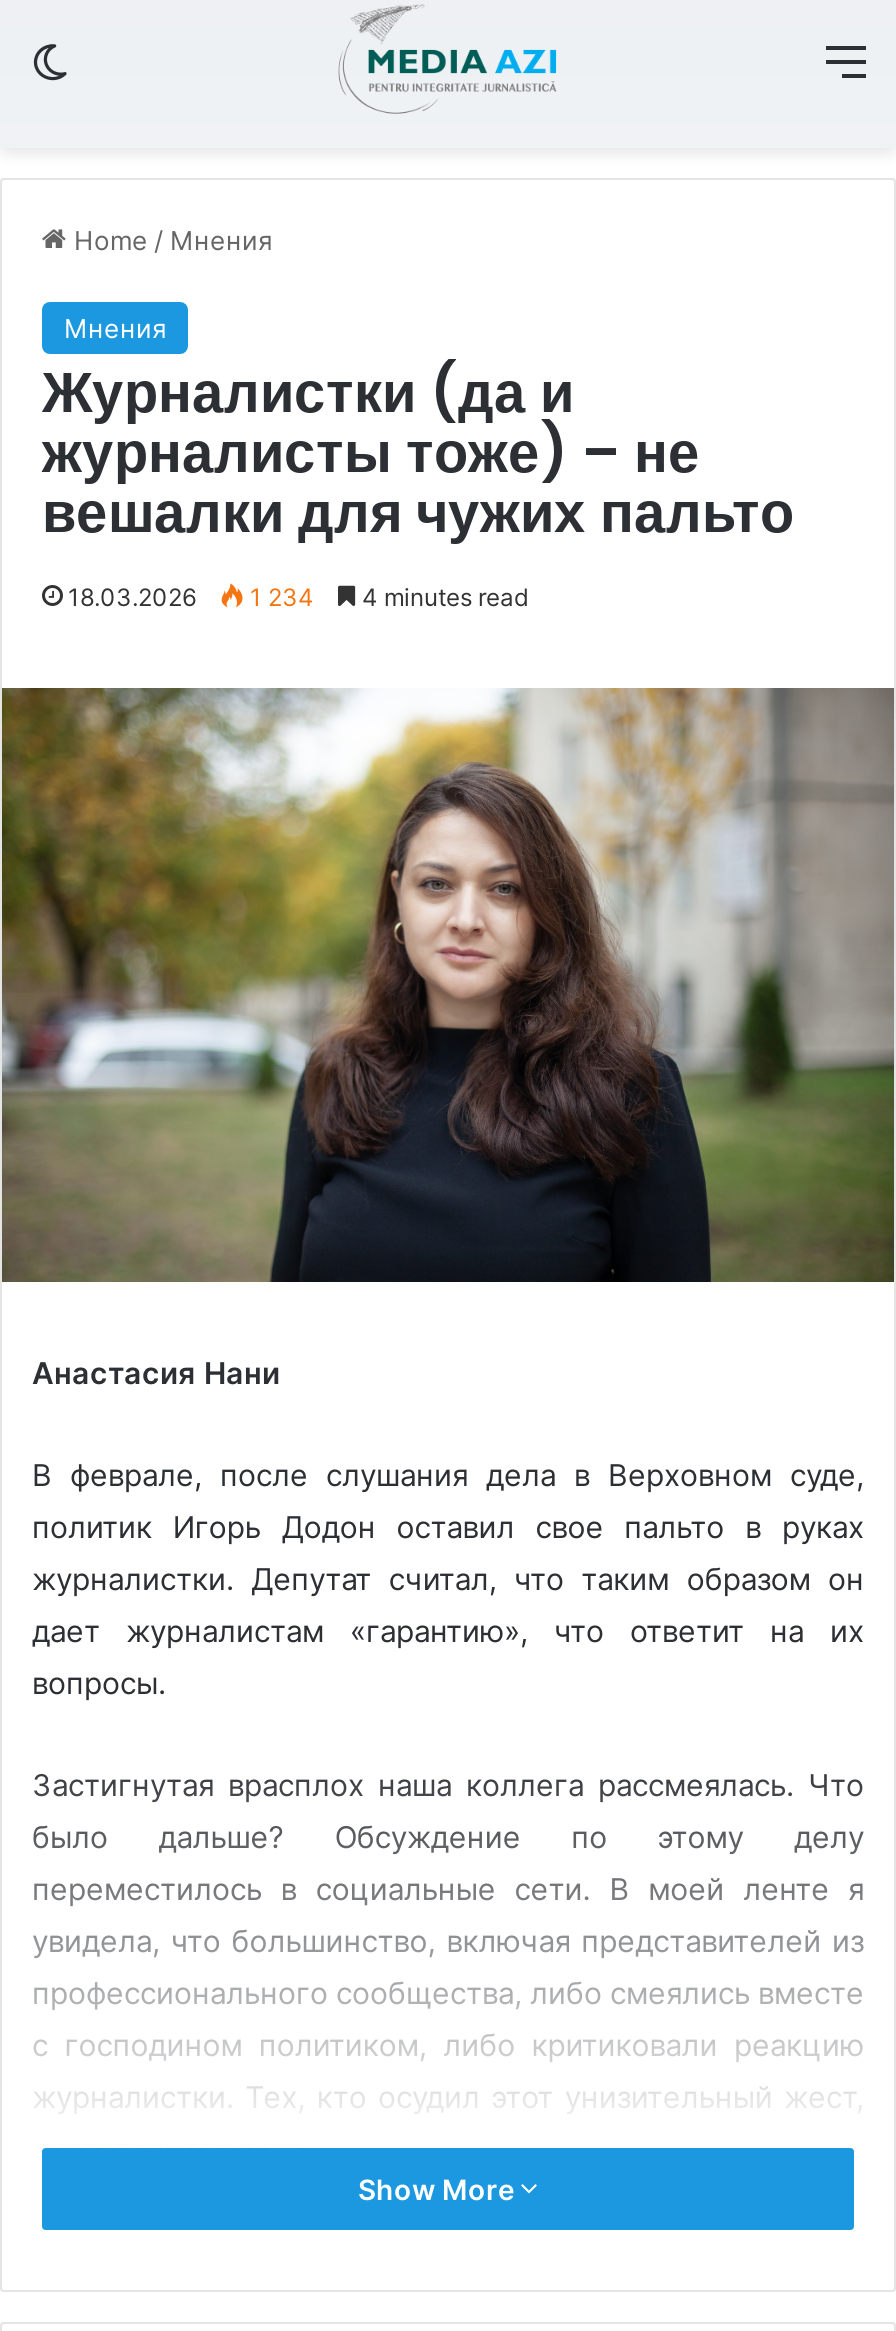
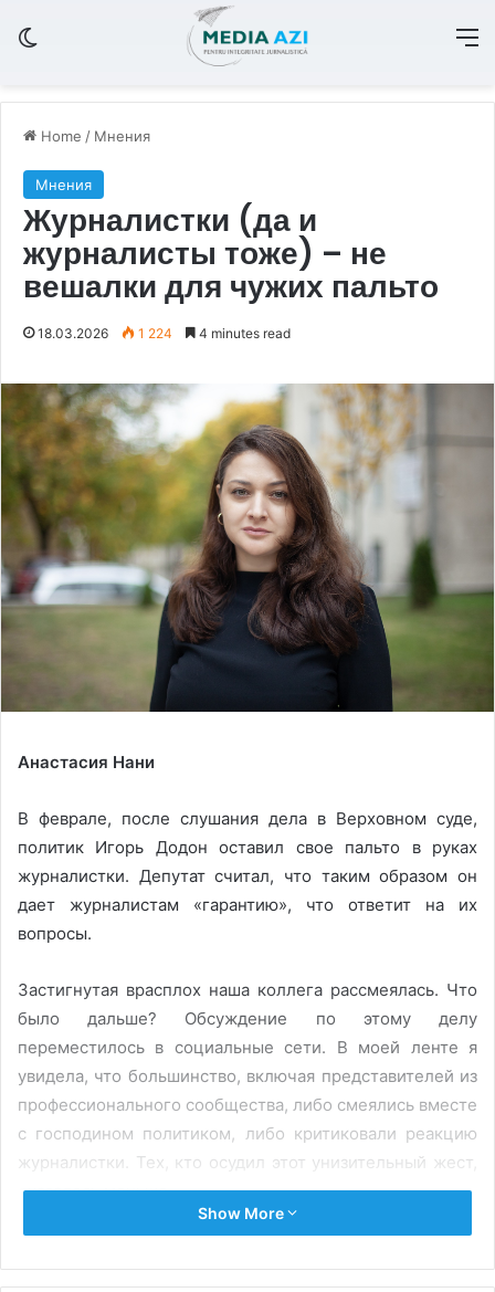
- 18.03.2026 1 234 4 minutes read
+ 18.03.2026 1 224 4 minutes read
